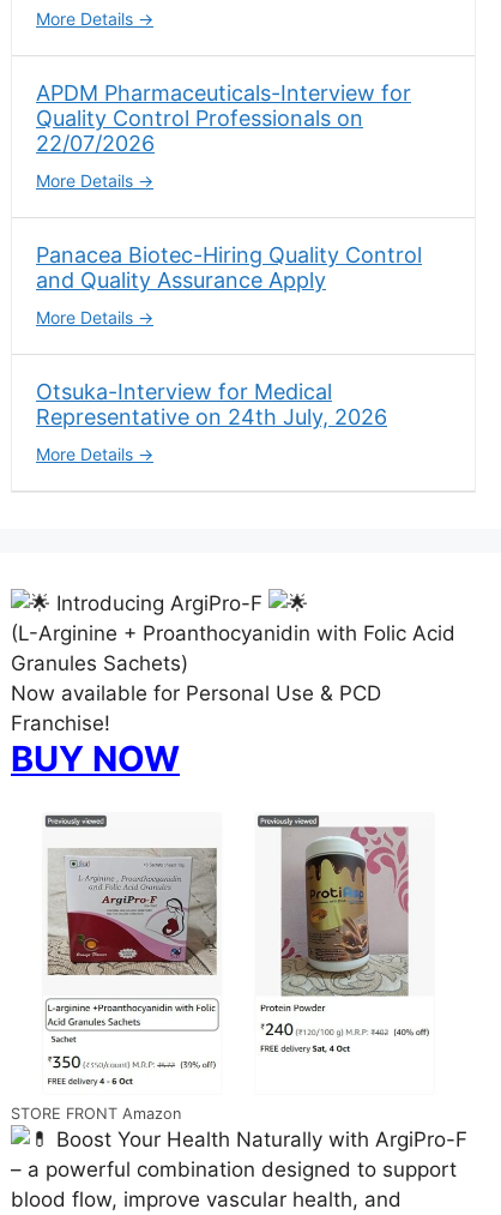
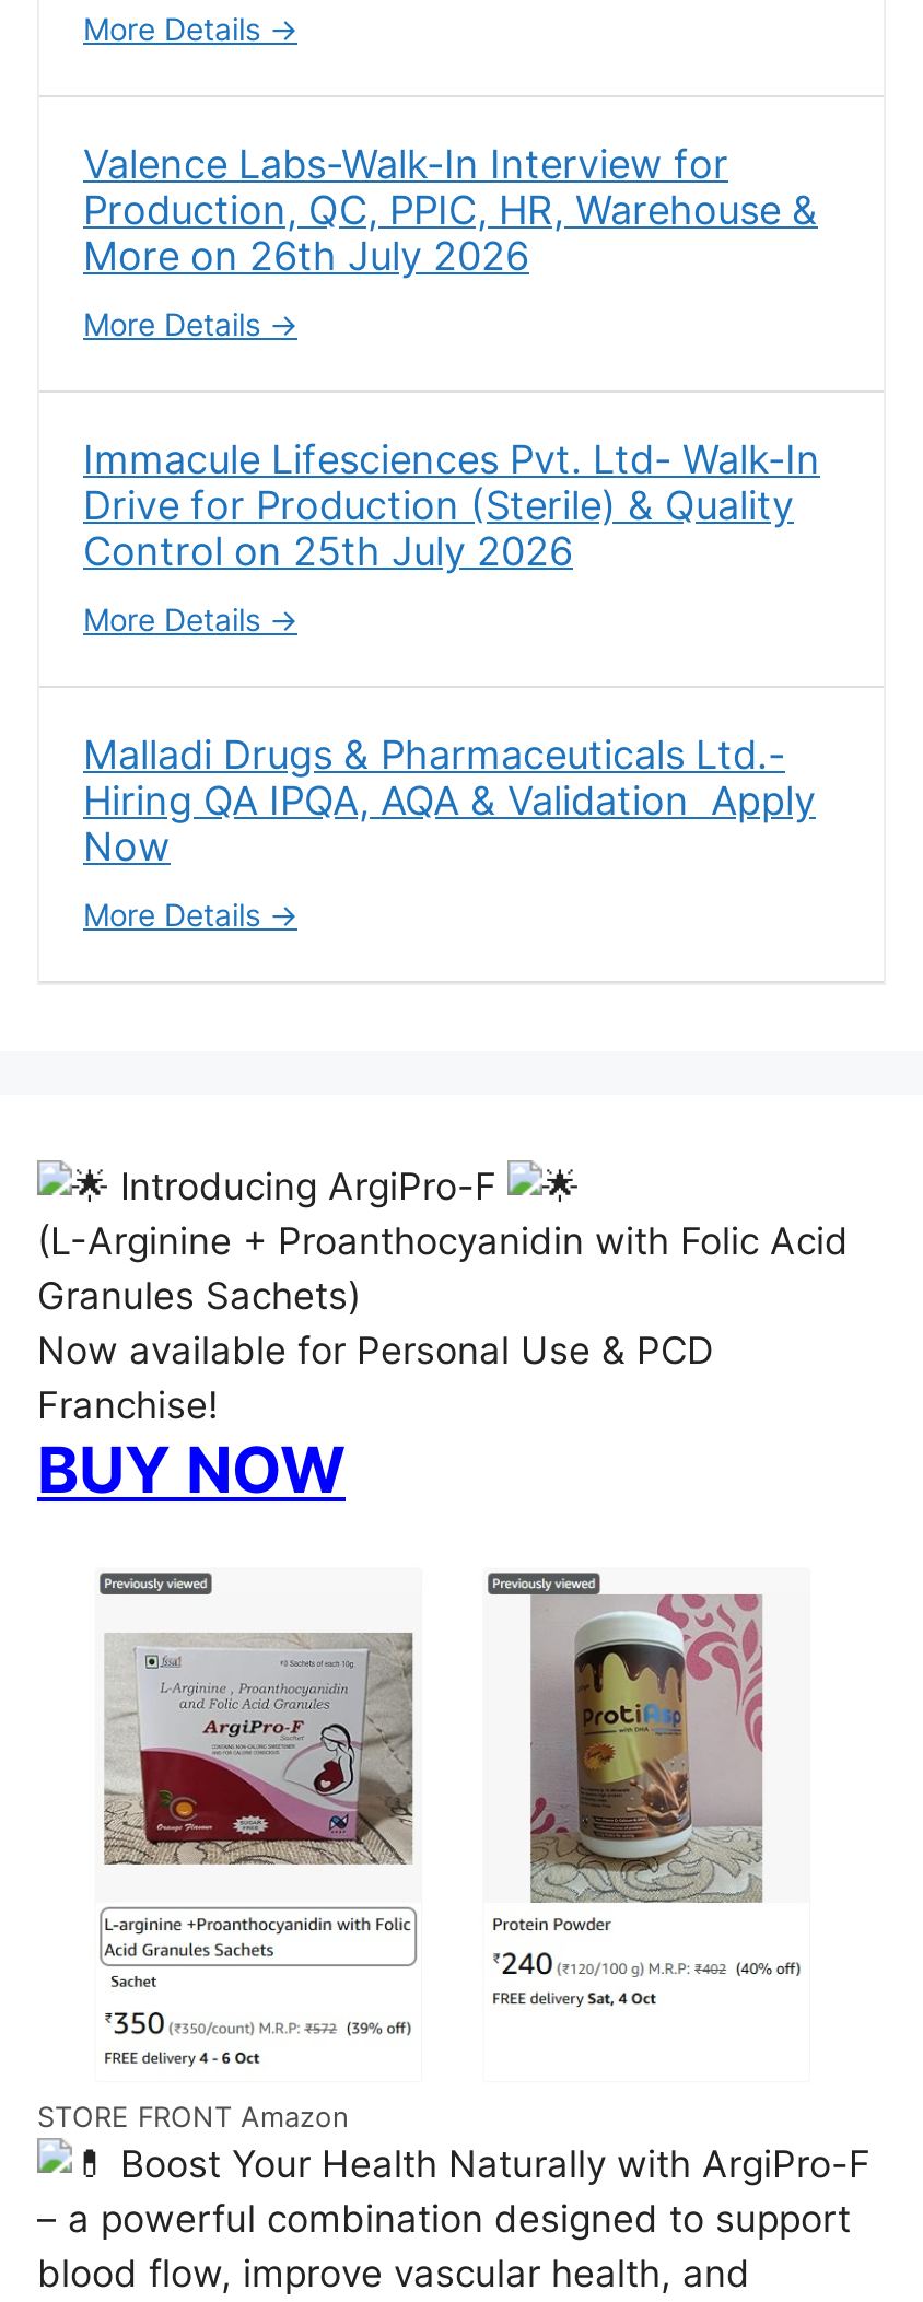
- APDM Pharmaceuticals-Interview for
- Quality Control Professionals on
- 22/07/2026
+ Valence Labs-Walk-In Interview for
+ Production, QC, PPIC, HR, Warehouse &
+ More on 26th July 2026

- Panacea Biotec-Hiring Quality Control
- and Quality Assurance Apply
+ Immacule Lifesciences Pvt. Ltd- Walk-In
+ Drive for Production (Sterile) & Quality
+ Control on 25th July 2026

- Otsuka-Interview for Medical
- Representative on 24th July, 2026
+ Malladi Drugs & Pharmaceuticals Ltd.-
+ Hiring QA IPQA, AQA & Validation Apply
+ Now
